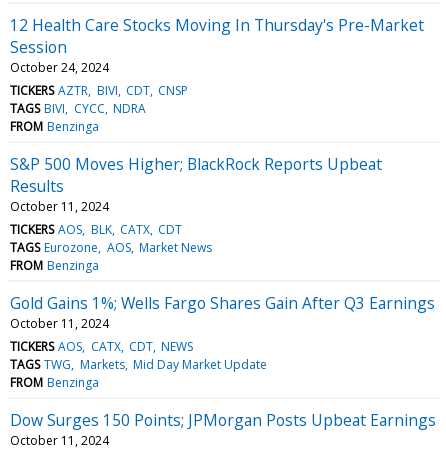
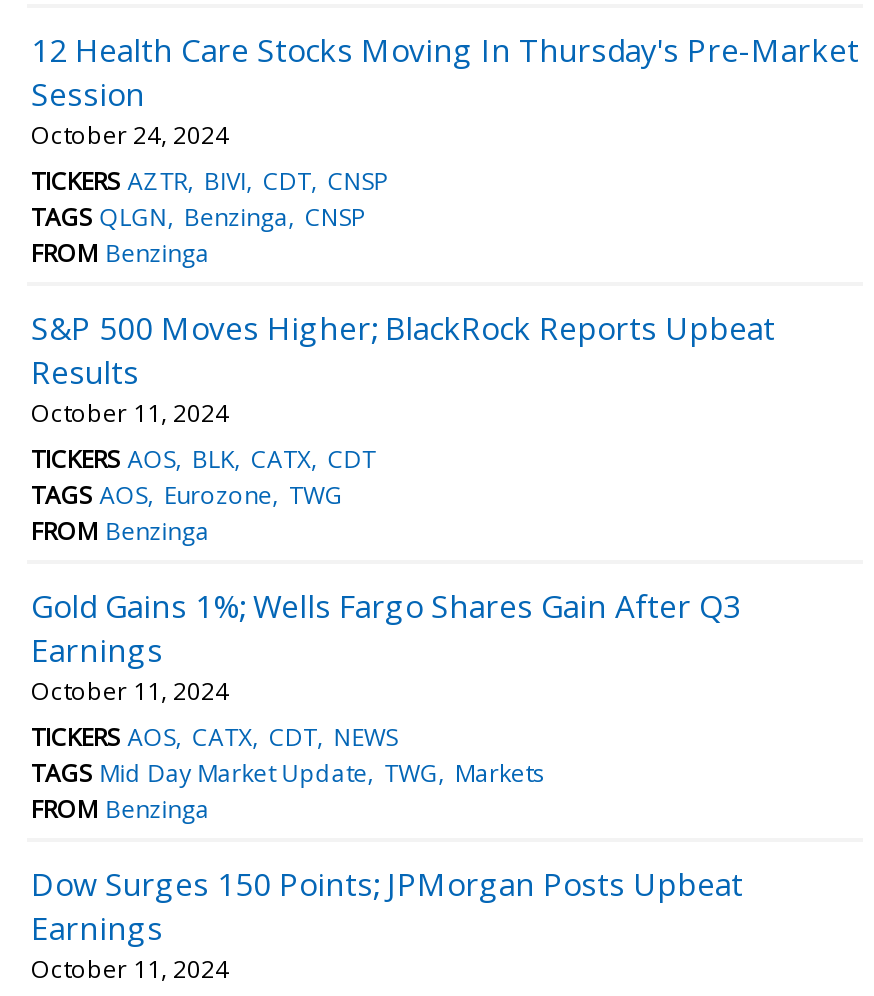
- TAGS BIVI CYCC NDRA
+ TAGS QLGN Benzinga CNSP

- TAGS Eurozone AOS Market News
+ TAGS AOS Eurozone TWG

- TAGS TWG Markets Mid Day Market Update
+ TAGS Mid Day Market Update TWG Markets
